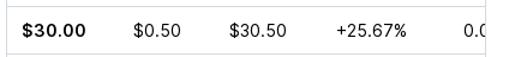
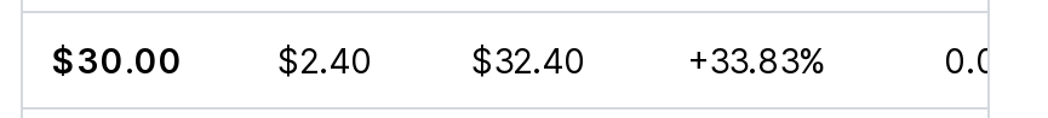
- $0.50
+ $2.40

- $30.50
+ $32.40

- +25.67%
+ +33.83%
